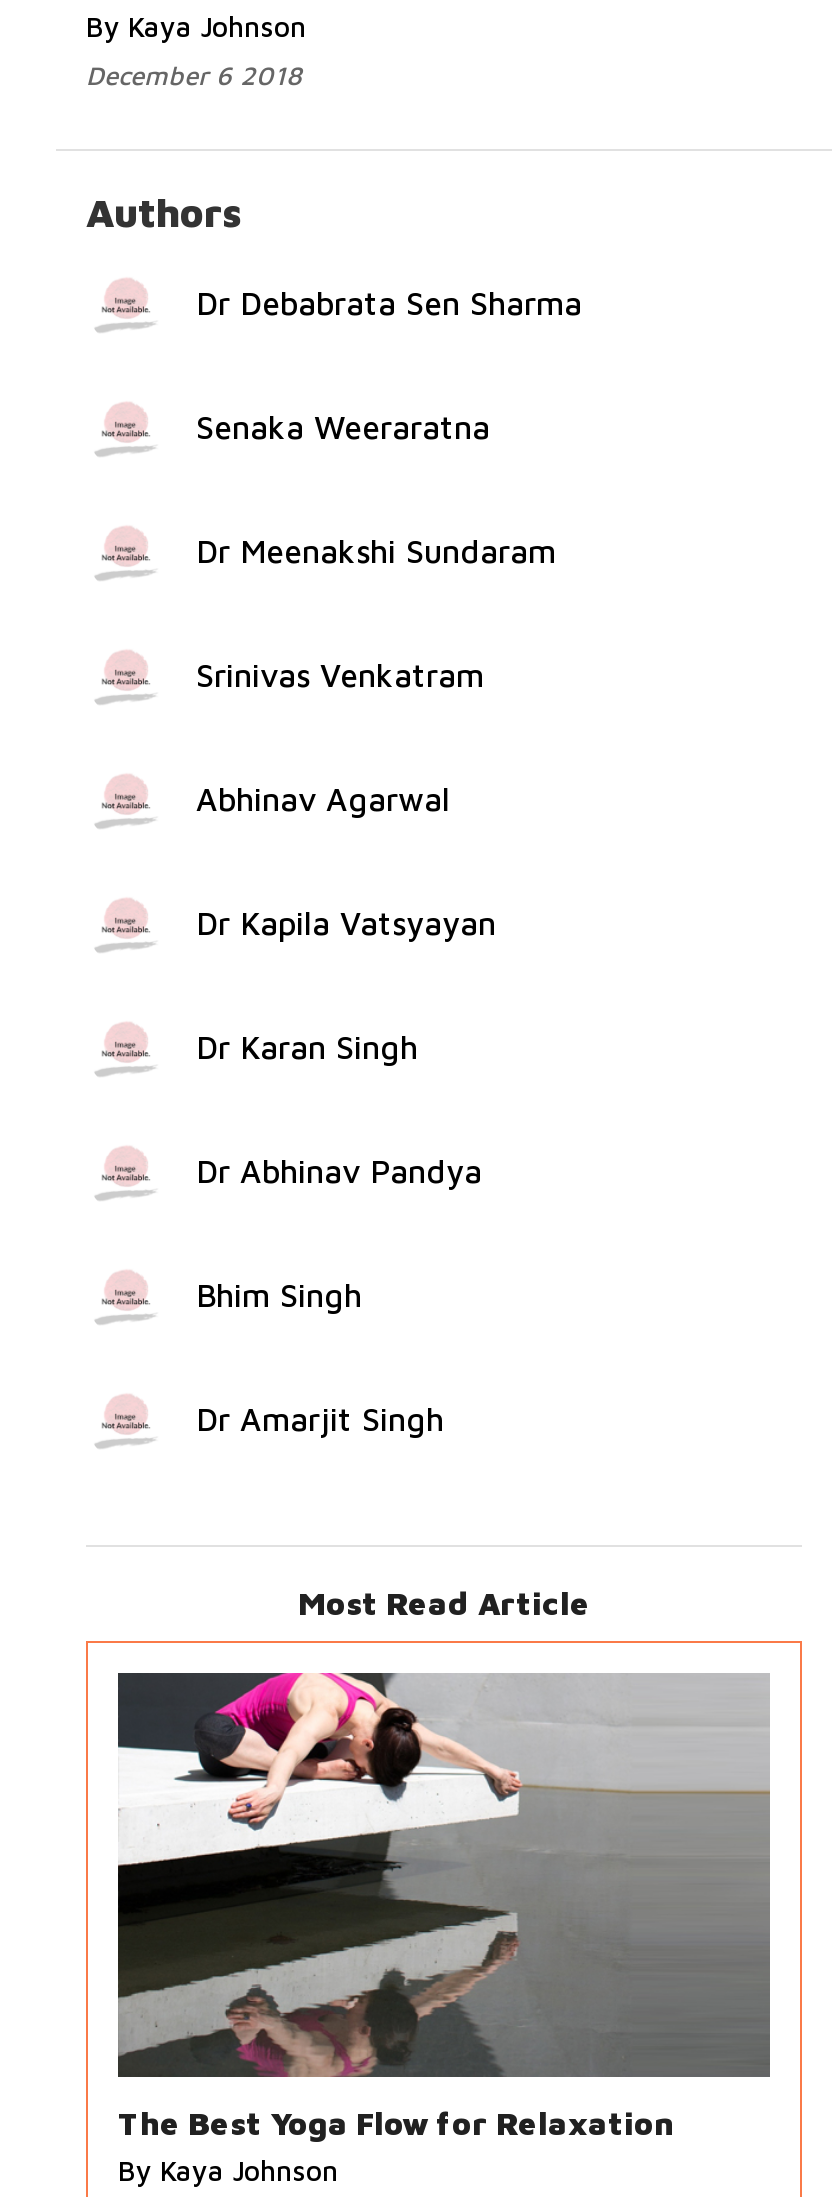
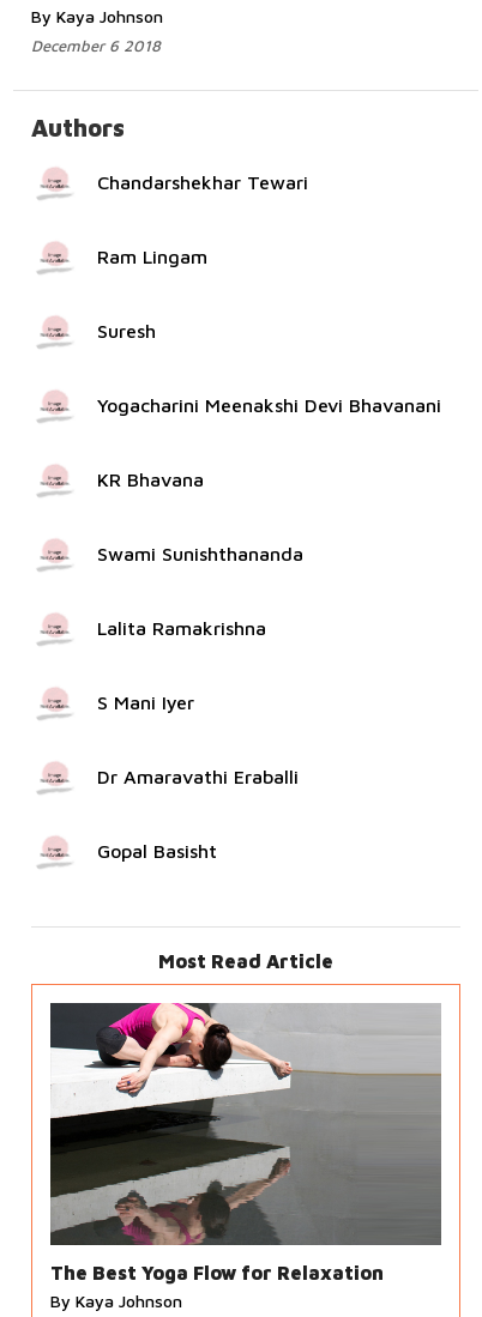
- Dr Debabrata Sen Sharma
+ Chandarshekhar Tewari

- Senaka Weeraratna
+ Ram Lingam

- Dr Meenakshi Sundaram
+ Suresh

- Srinivas Venkatram
+ Yogacharini Meenakshi Devi Bhavanani

- Abhinav Agarwal
+ KR Bhavana

- Dr Kapila Vatsyayan
+ Swami Sunishthananda

- Dr Karan Singh
+ Lalita Ramakrishna

- Dr Abhinav Pandya
+ S Mani Iyer

- Bhim Singh
+ Dr Amaravathi Eraballi

- Dr Amarjit Singh
+ Gopal Basisht
